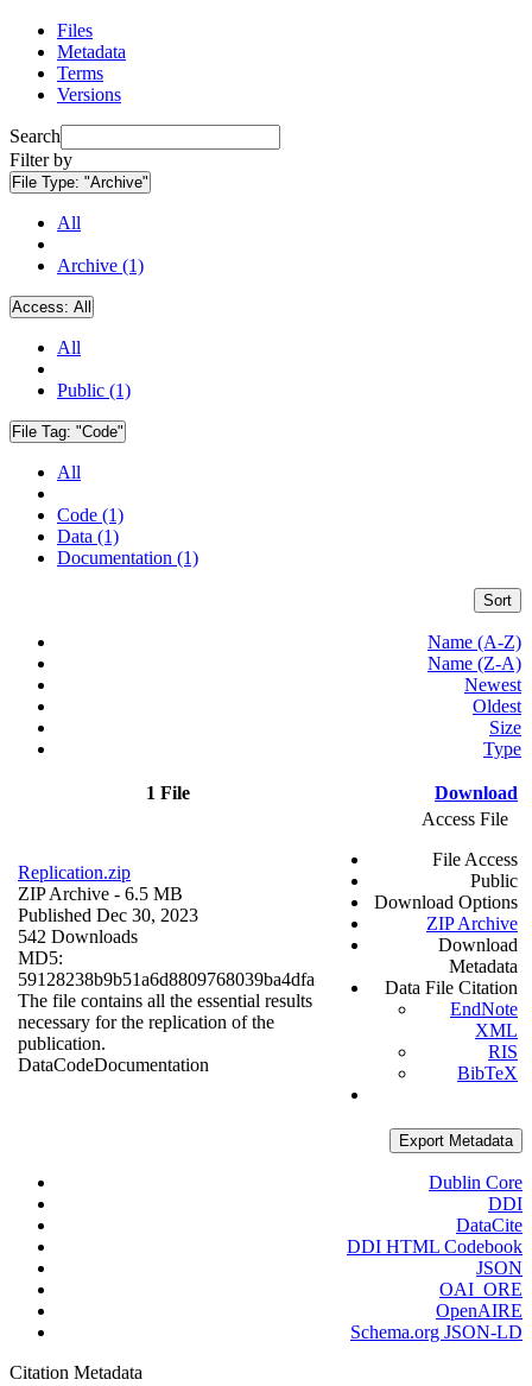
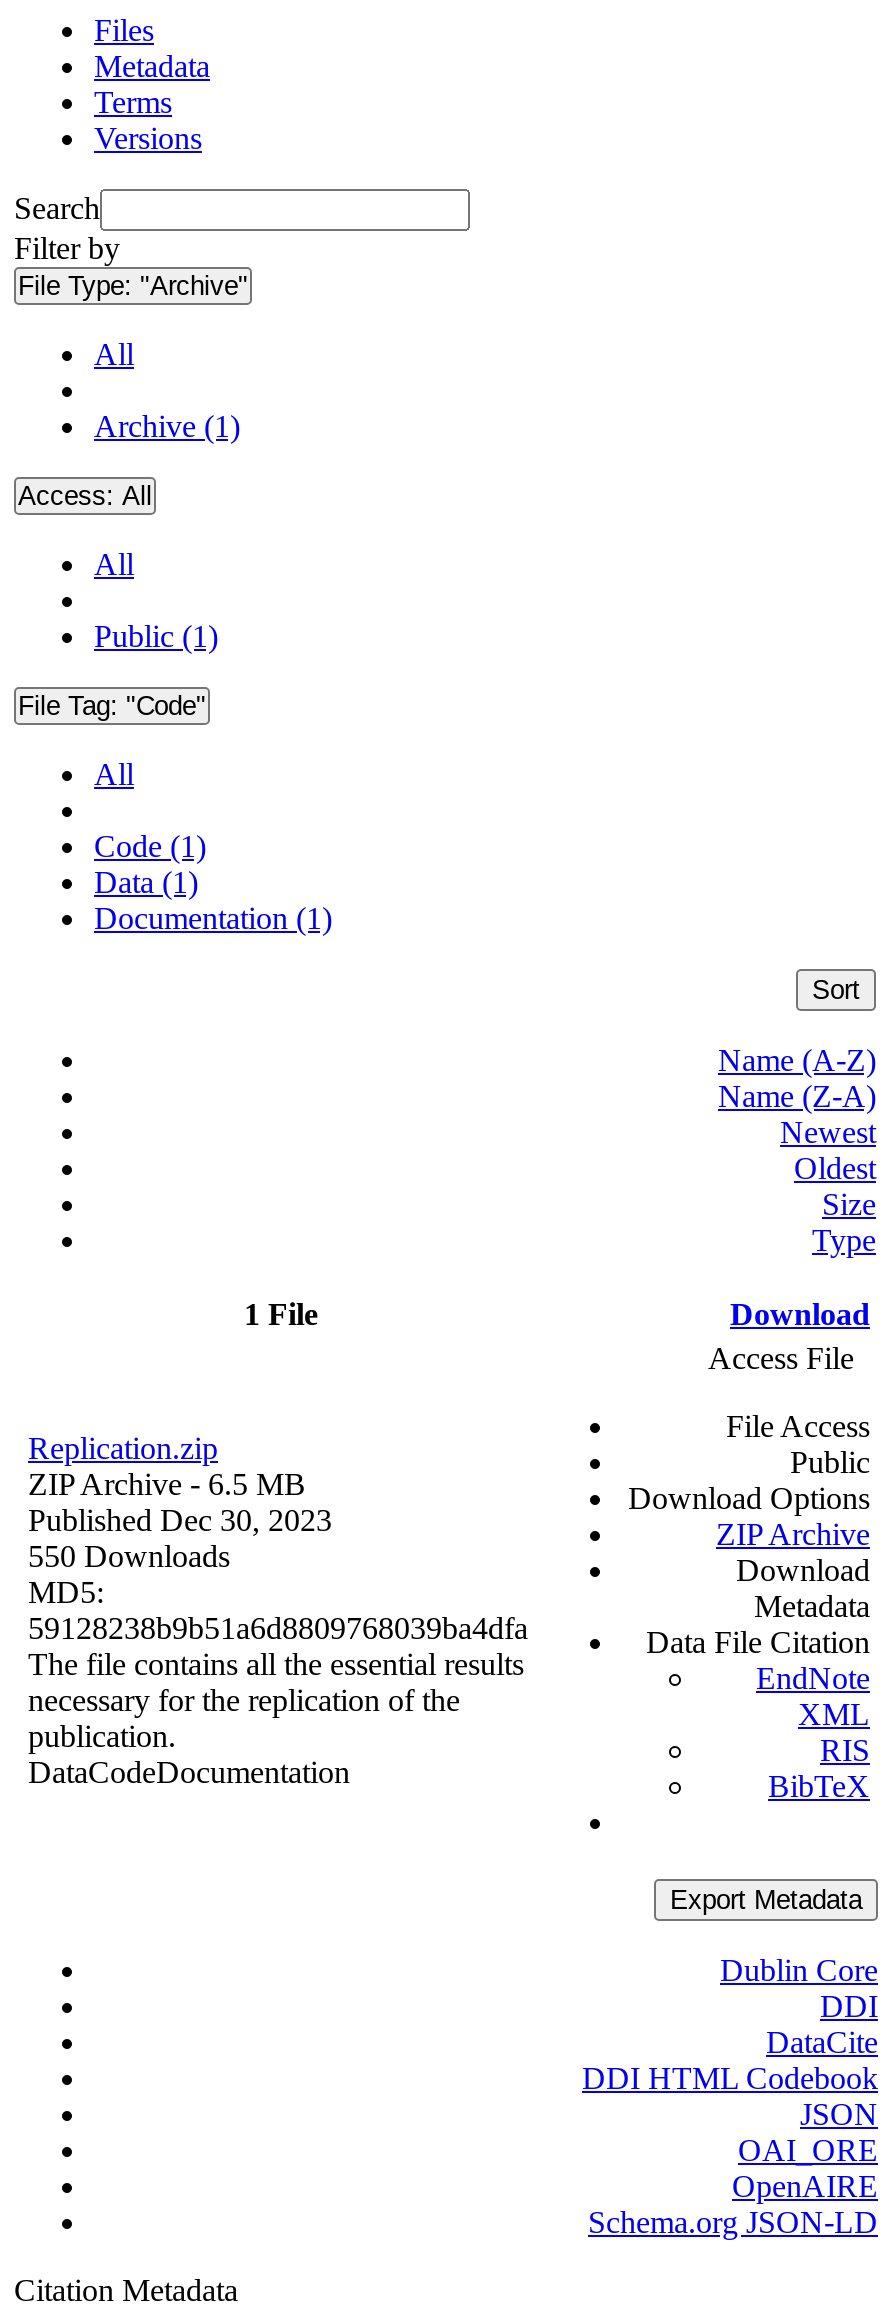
- 542 Downloads
+ 550 Downloads
